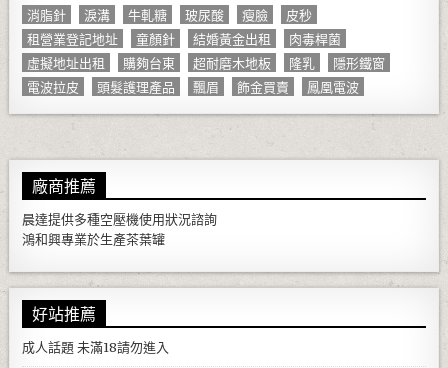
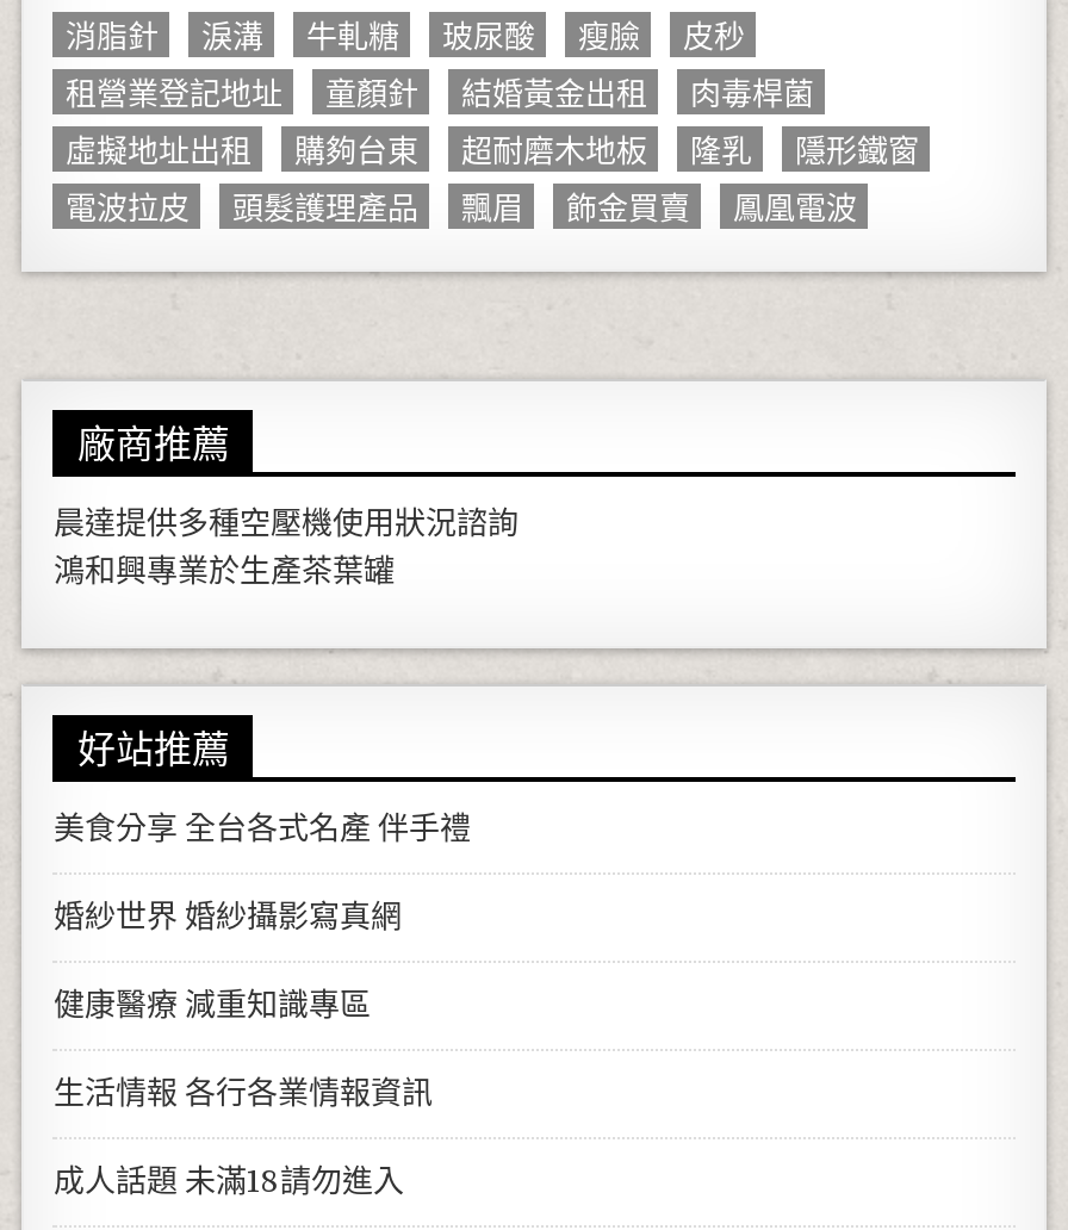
+ 美食分享全台各式名產 伴手禮
+ 婚紗世界婚紗攝影寫真網
+ 健康醫療減重知識專區
+ 生活情報各行各業情報資訊
